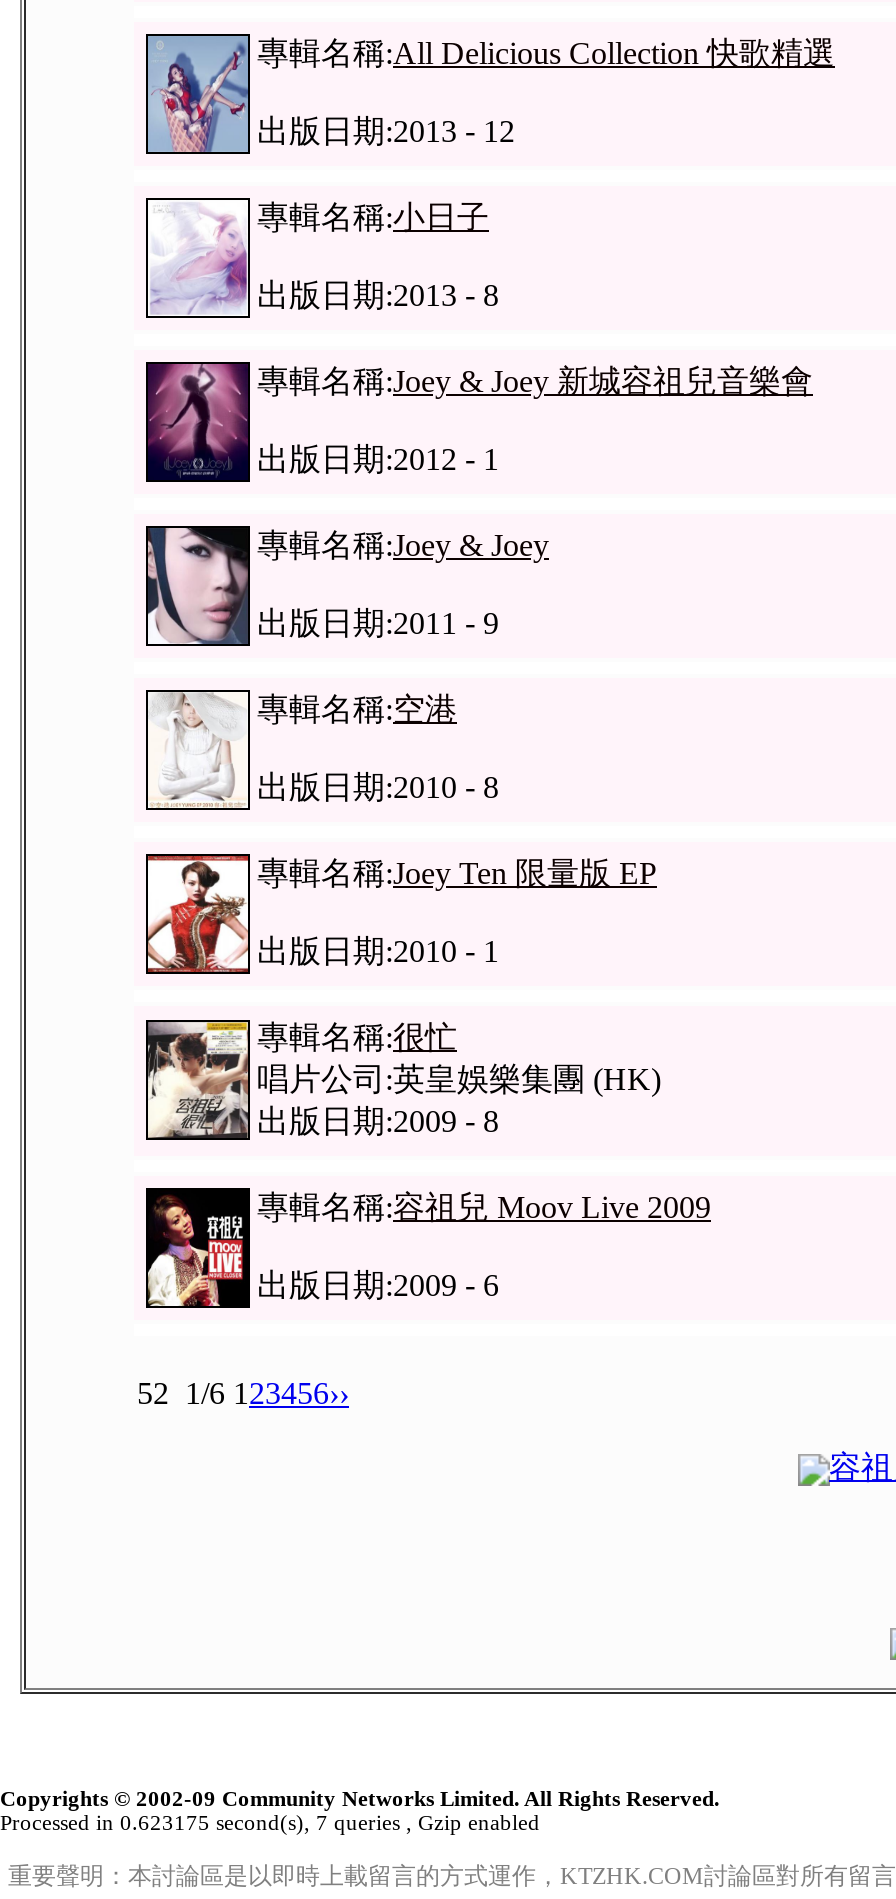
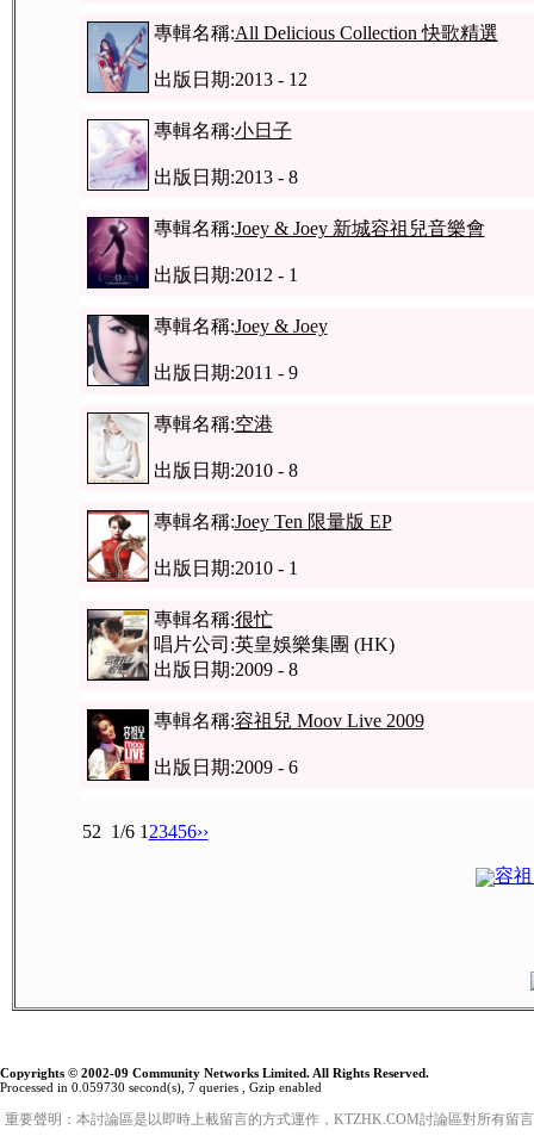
- Processed in 0.623175 second(s), 7 queries , Gzip enabled
+ Processed in 0.059730 second(s), 7 queries , Gzip enabled
